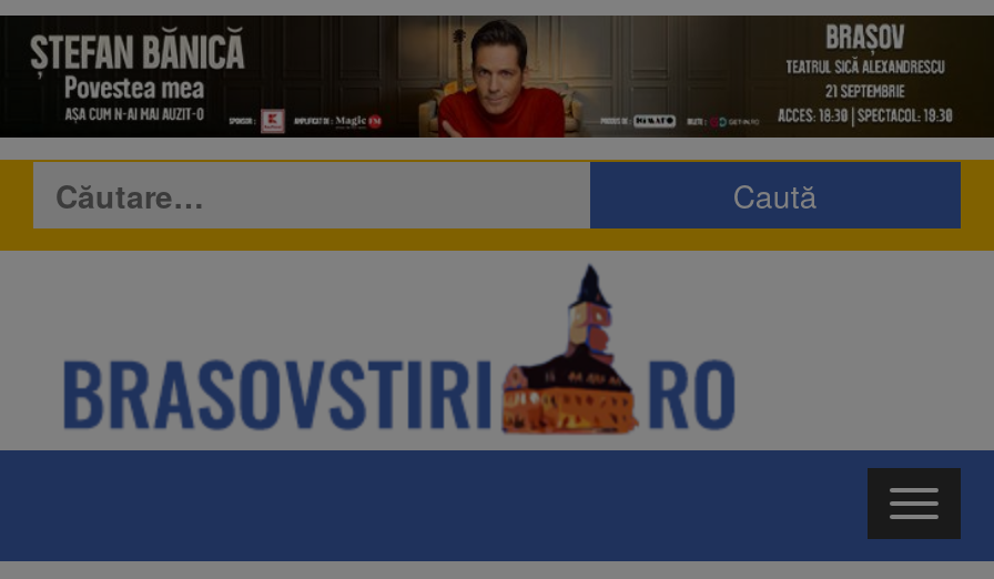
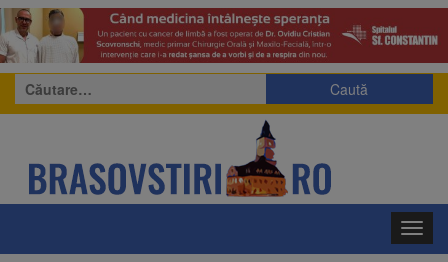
- [image]
+ [image]
